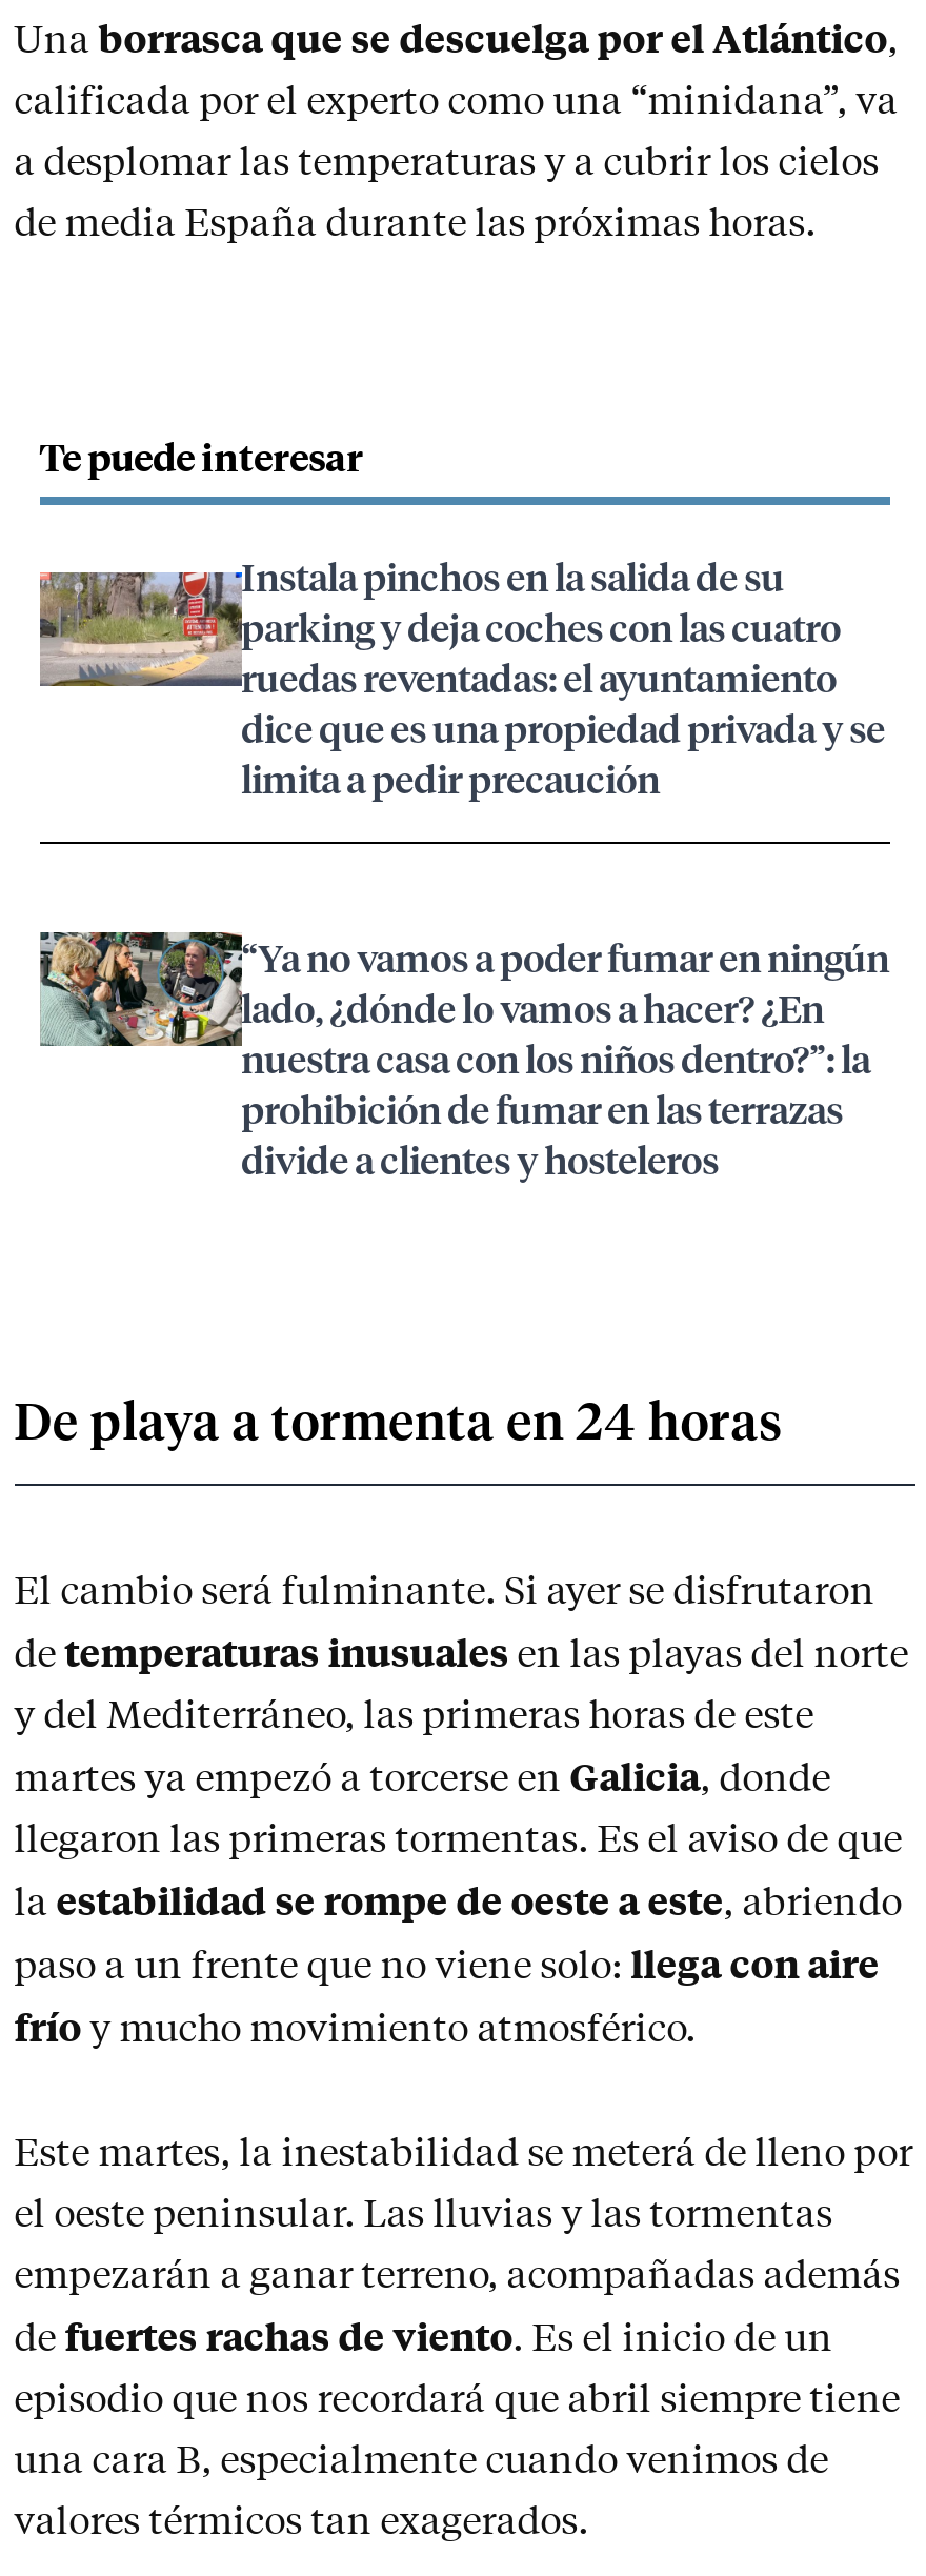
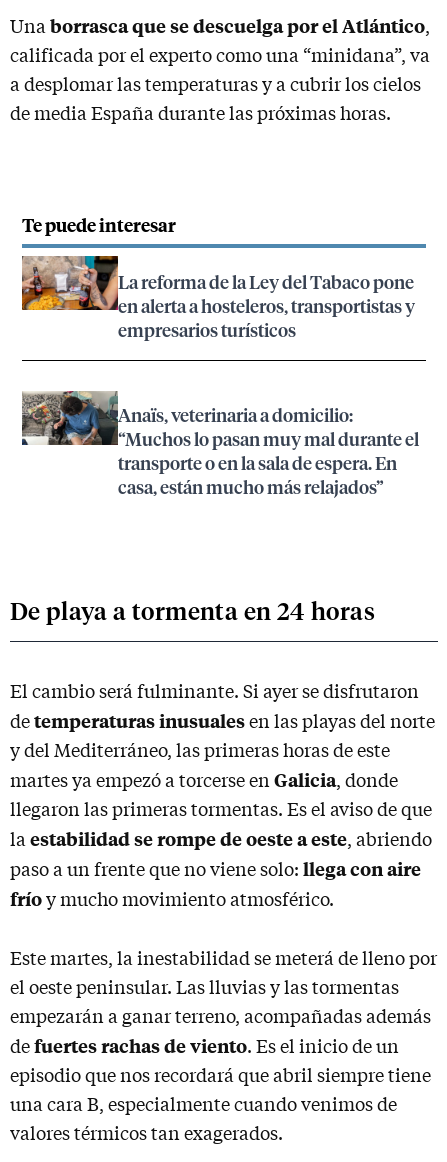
- [image]
- Instala pinchos en la salida de su
- parking y deja coches con las cuatro
- ruedas reventadas: el ayuntamiento
- dice que es una propiedad privada y se
- limita a pedir precaución
+ [image]
+ La reforma de la Ley del Tabaco pone
+ en alerta a hosteleros, transportistas y
+ empresarios turísticos

- [image]
- “Ya no vamos a poder fumar en ningún
- lado, ¿dónde lo vamos a hacer? ¿En
- nuestra casa con los niños dentro?”: la
- prohibición de fumar en las terrazas
- divide a clientes y hosteleros
+ [image]
+ Anaïs, veterinaria a domicilio:
+ “Muchos lo pasan muy mal durante el
+ transporte o en la sala de espera. En
+ casa, están mucho más relajados”
